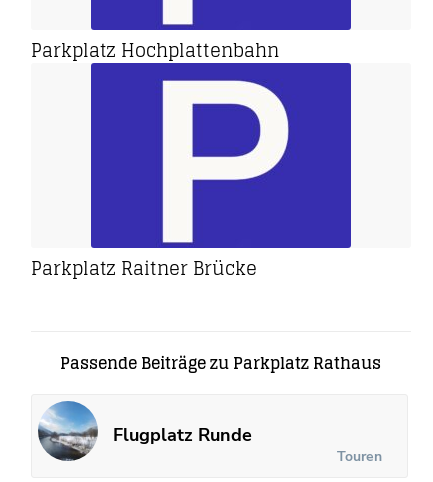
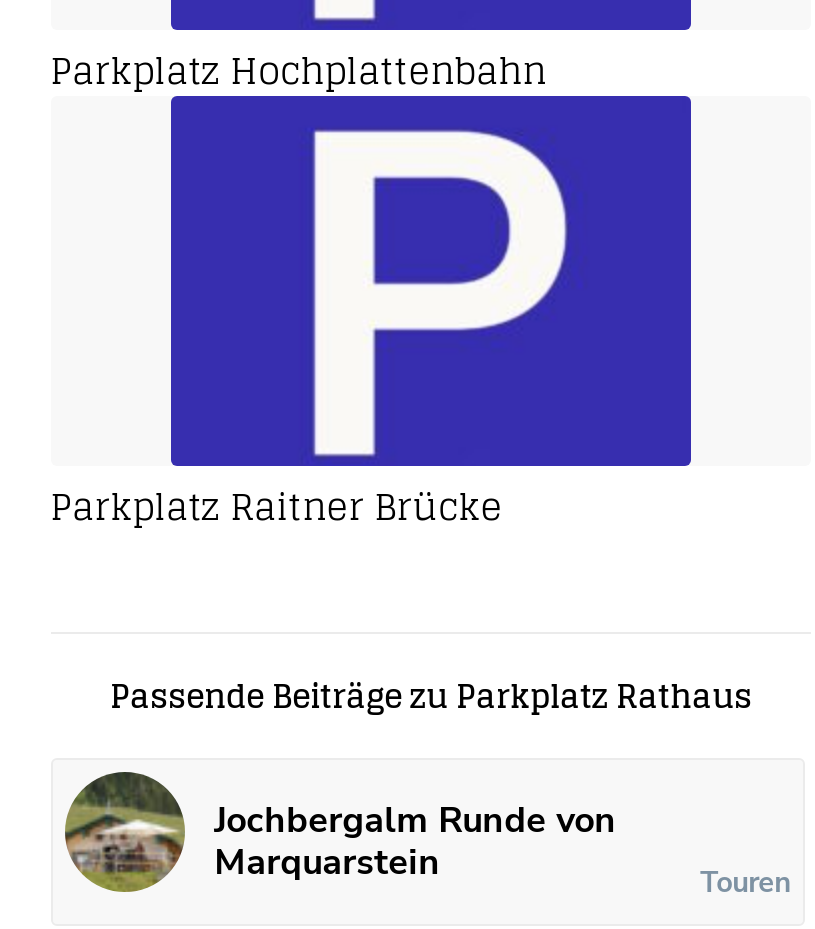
- [image]
- Flugplatz Runde
+ [image]
+ Jochbergalm Runde von
+ Marquarstein
